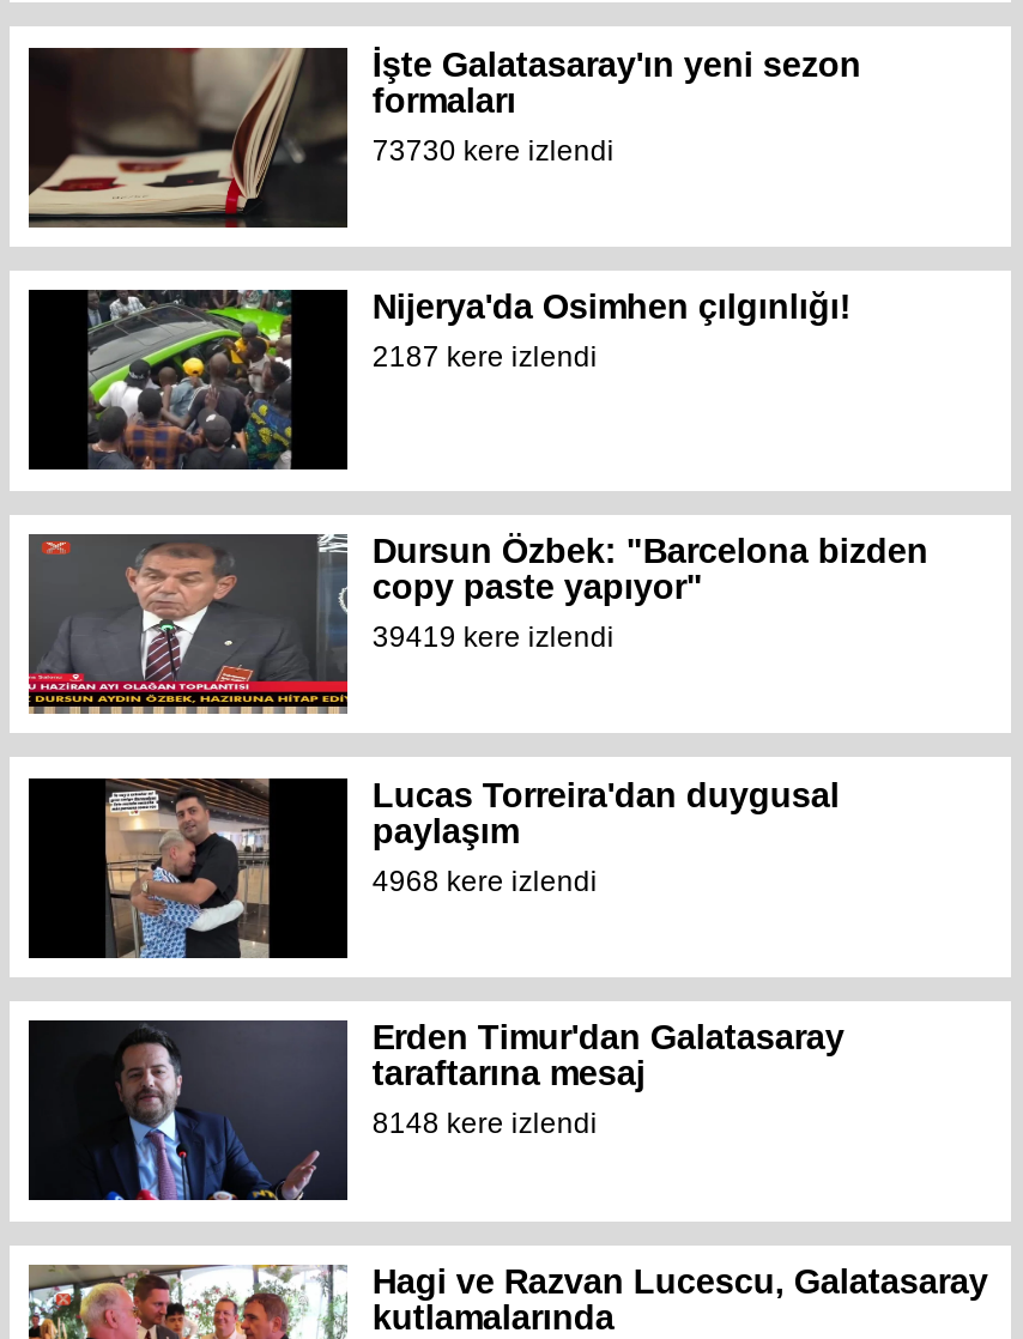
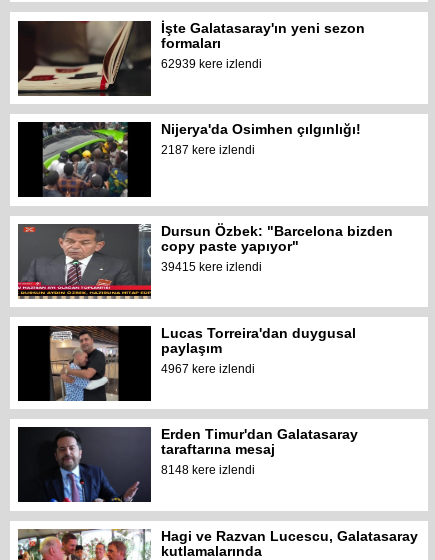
- 73730 kere izlendi
+ 62939 kere izlendi

- 39419 kere izlendi
+ 39415 kere izlendi

- 4968 kere izlendi
+ 4967 kere izlendi
